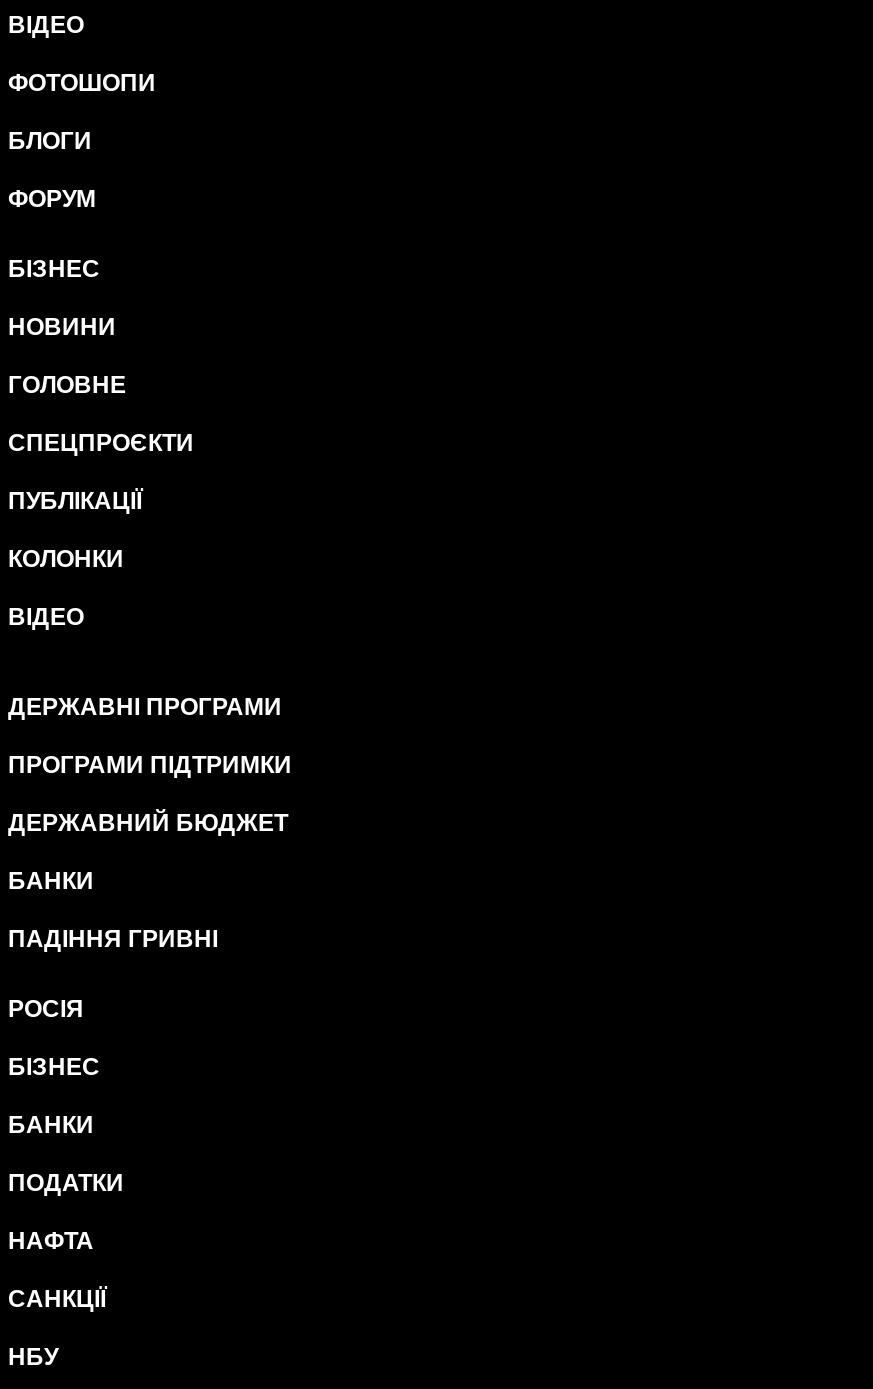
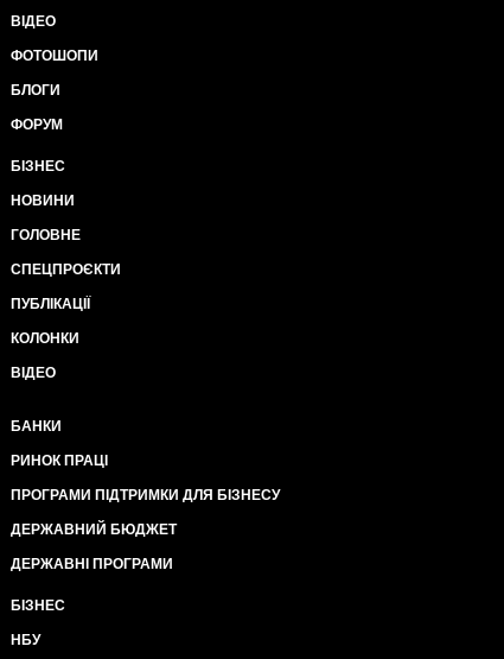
moved down: ДЕРЖАВНИЙ БЮДЖЕТ | ДЕРЖАВНІ ПРОГРАМИ

- ПРОГРАМИ ПІДТРИМКИ

- ПАДІННЯ ГРИВНІ
- РОСІЯ
+ РИНОК ПРАЦІ
+ ПРОГРАМИ ПІДТРИМКИ ДЛЯ БІЗНЕСУ

- БАНКИ
- ПОДАТКИ
- НАФТА
- САНКЦІЇ
